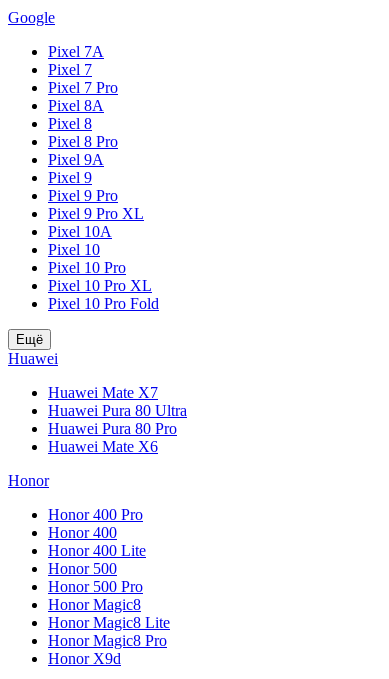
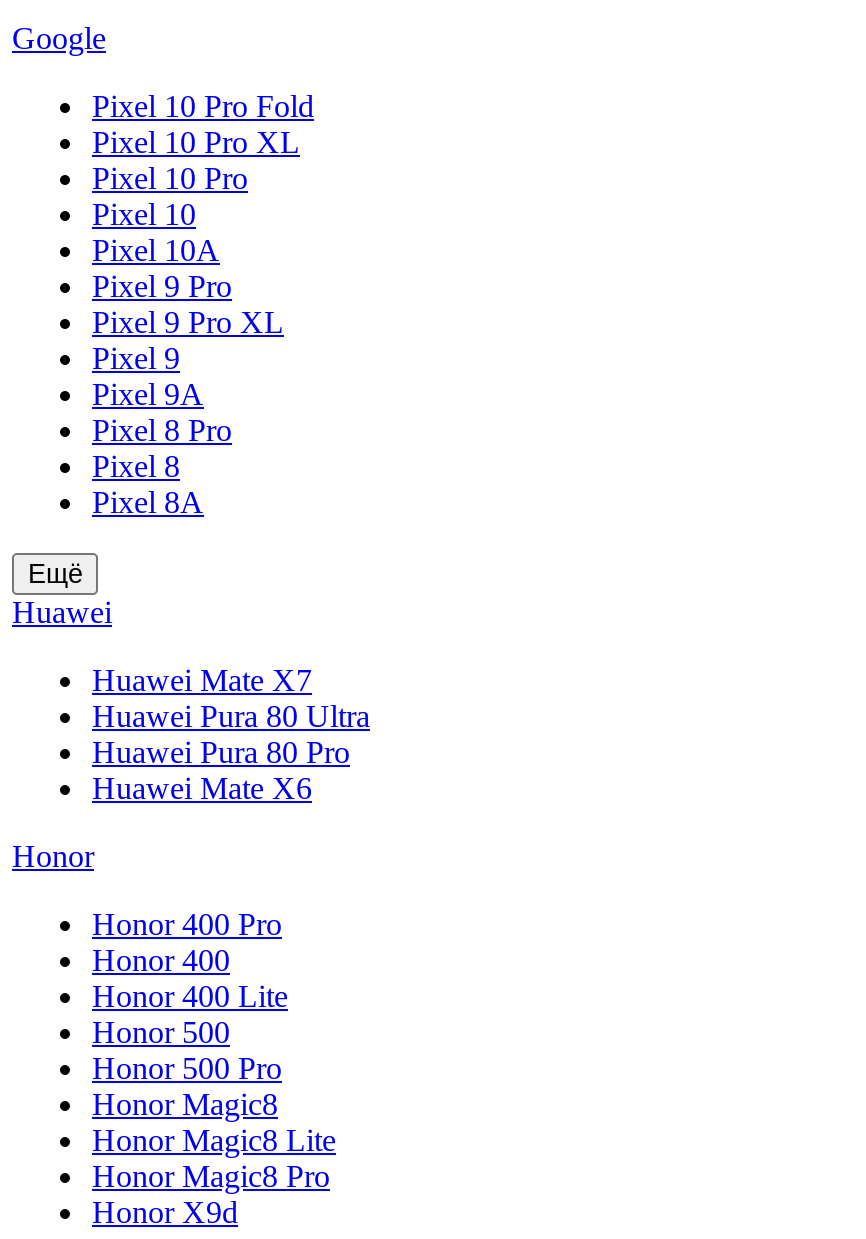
- Pixel 7A
- Pixel 7
- Pixel 7 Pro

moved down: Pixel 8A | Pixel 8 | Pixel 8 Pro | Pixel 9A | Pixel 9

moved up: Pixel 10A | Pixel 10 | Pixel 10 Pro | Pixel 10 Pro XL | Pixel 10 Pro Fold
